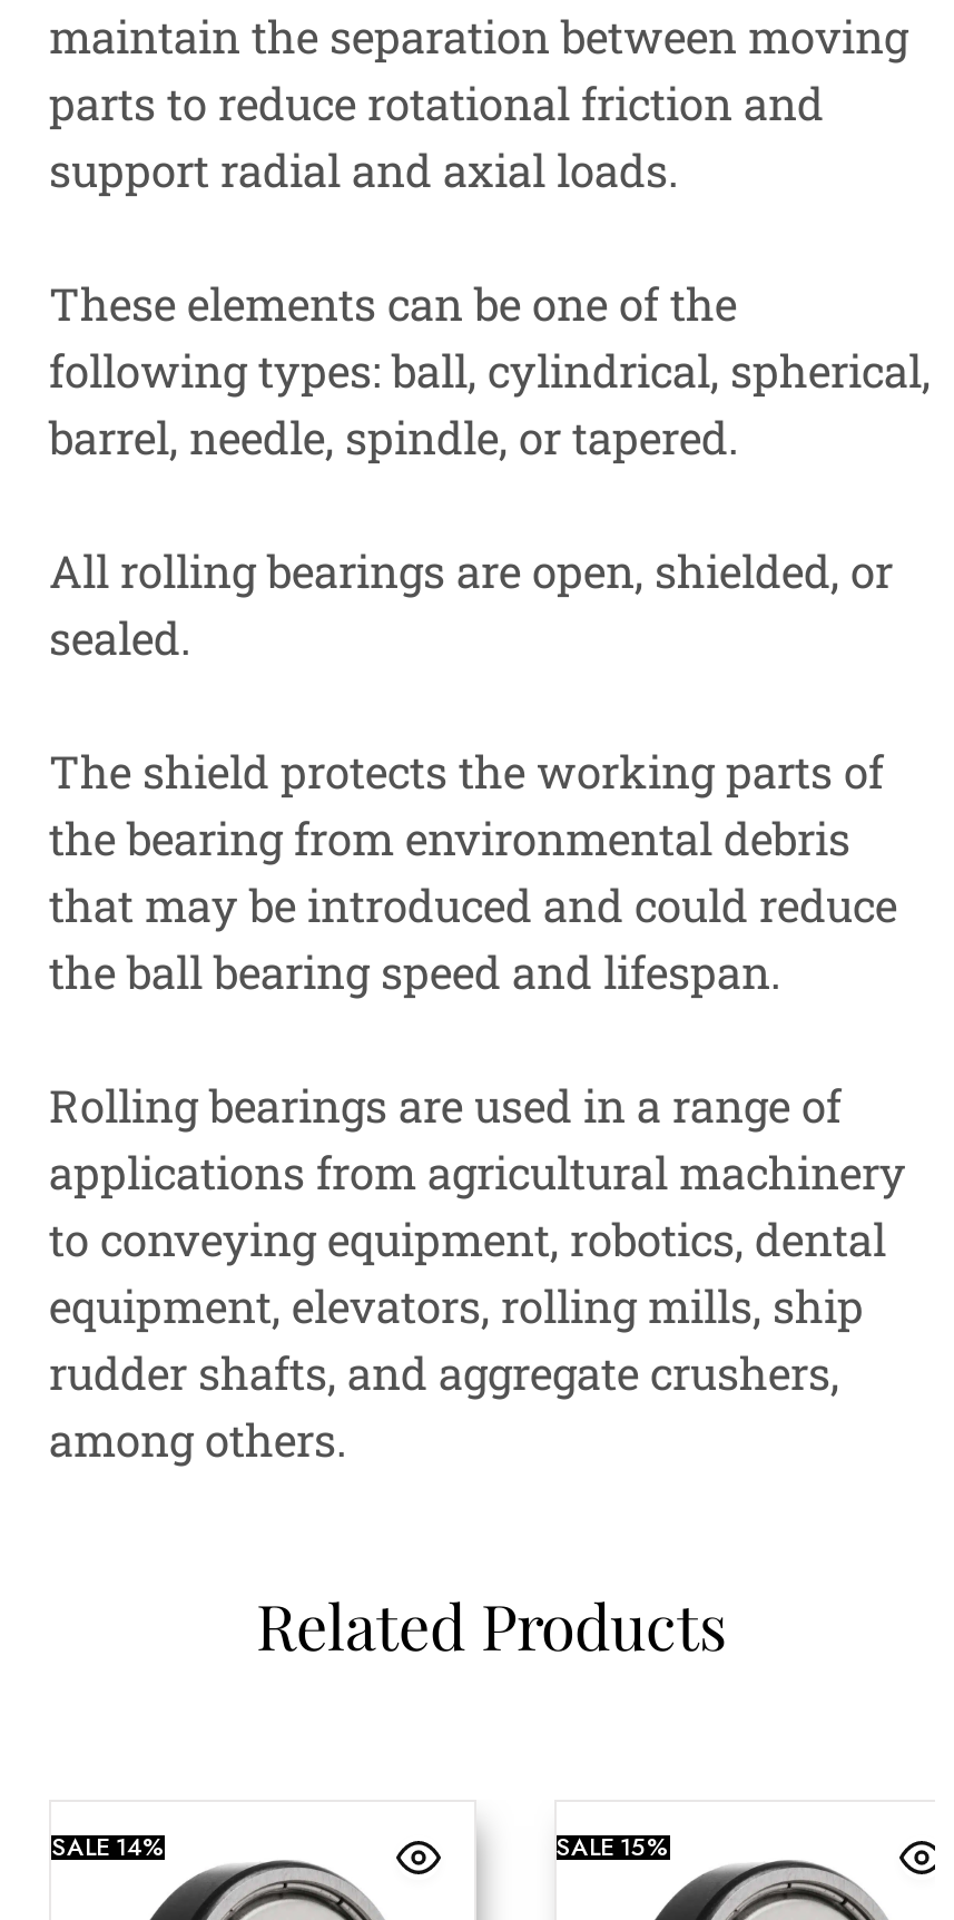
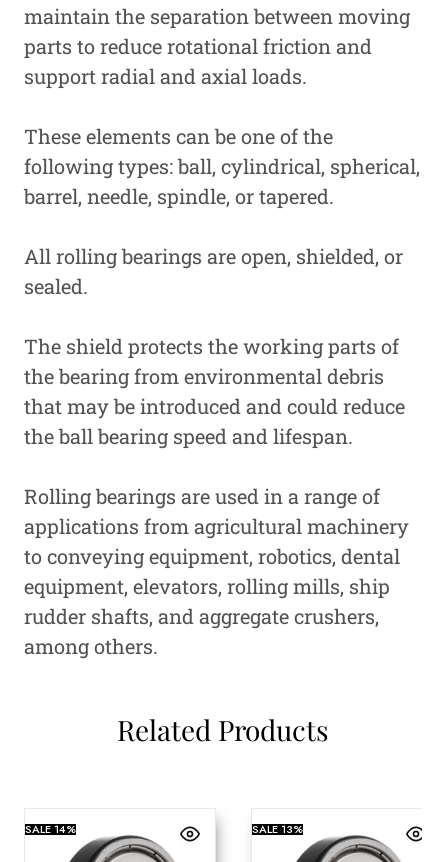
- SALE15%
+ SALE13%
